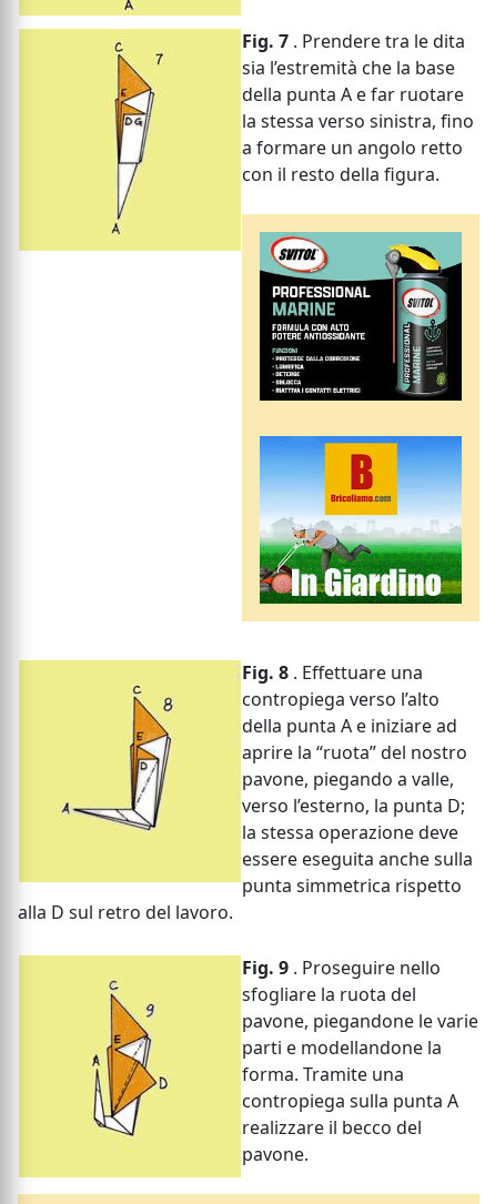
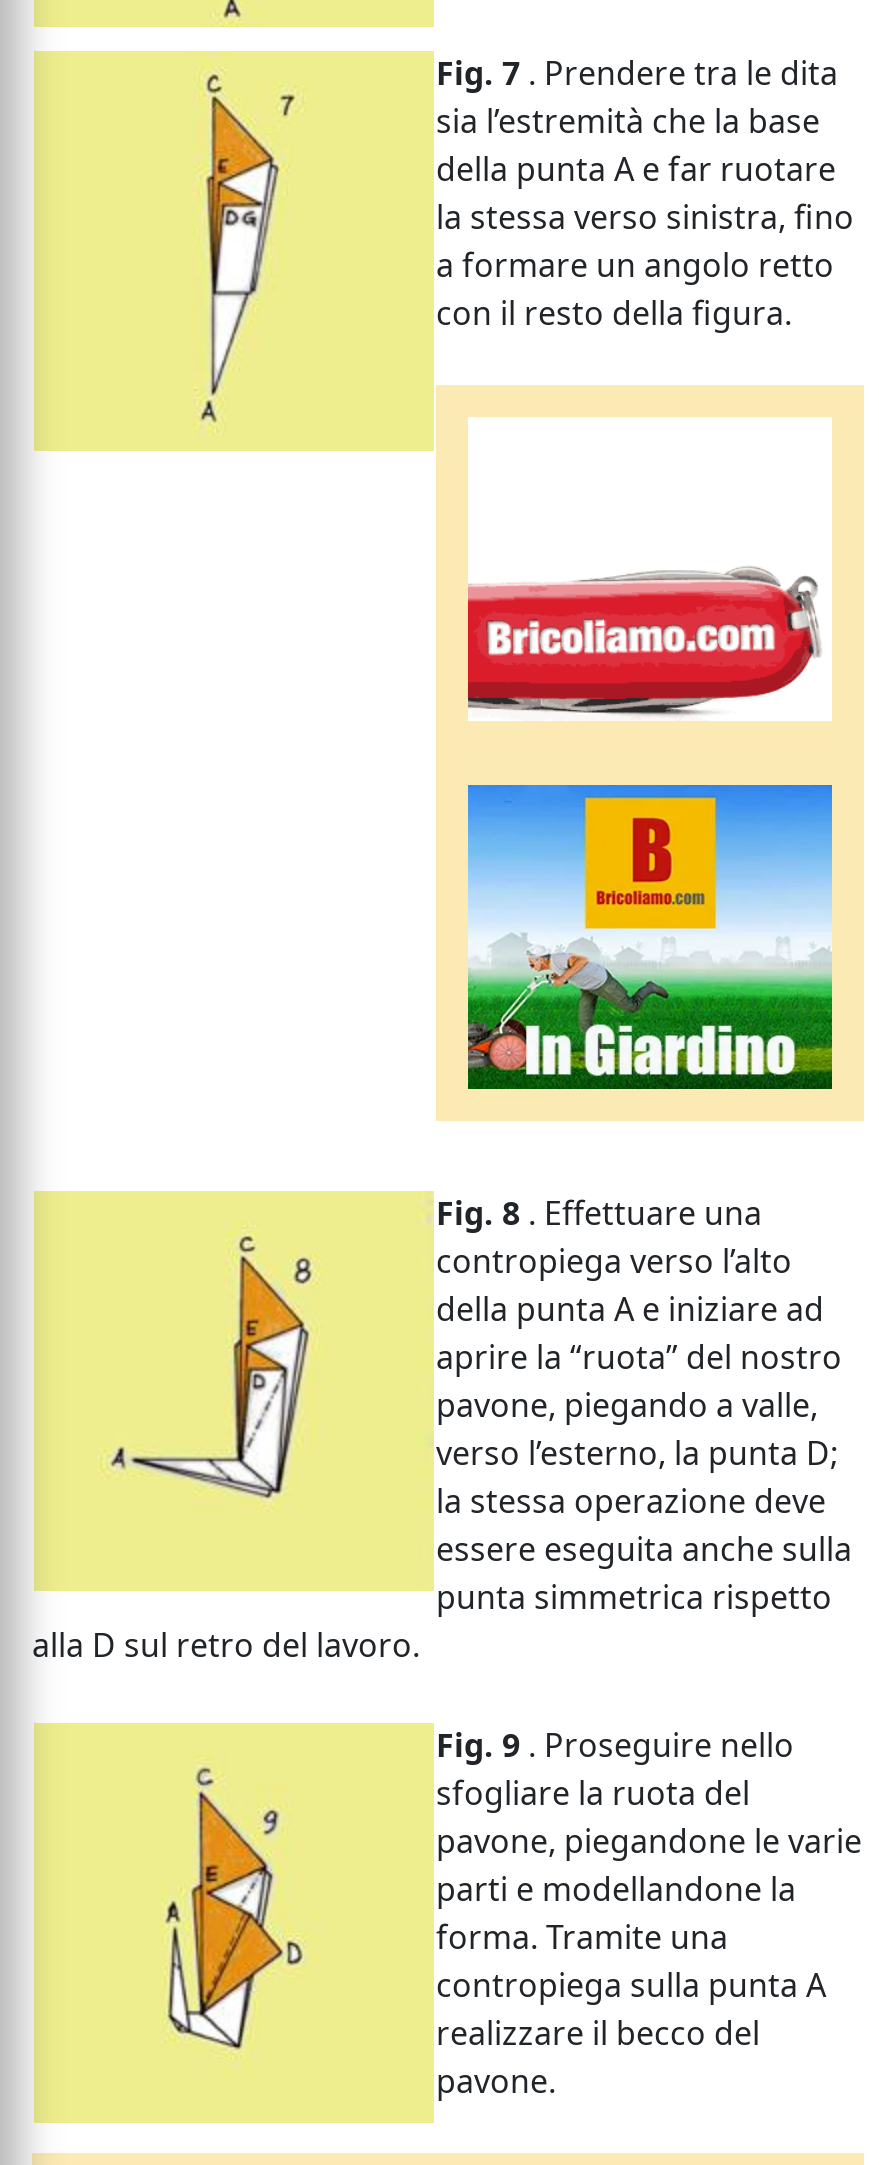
- [image]
+ [image]
